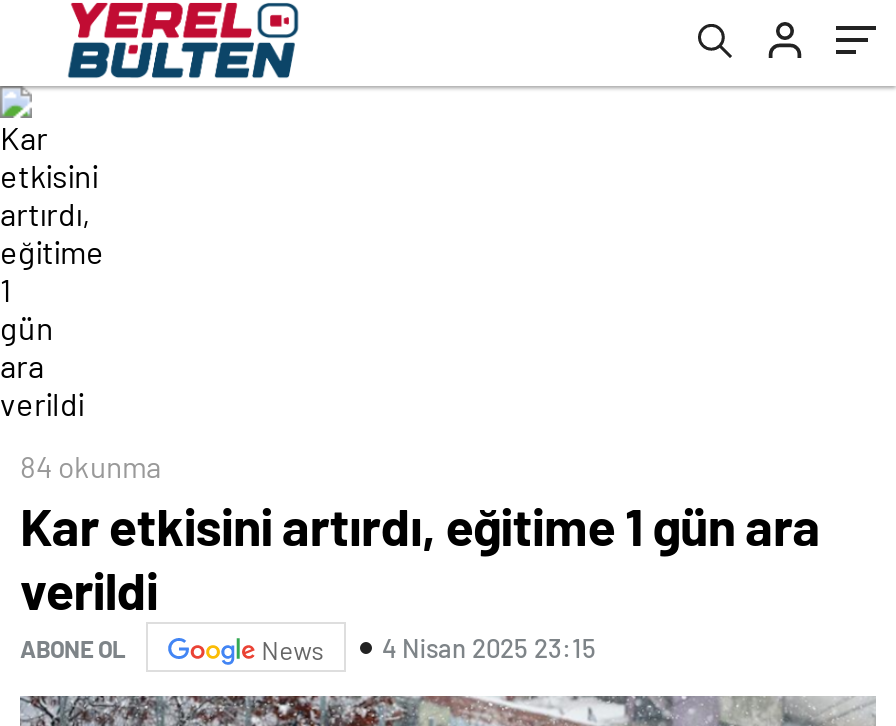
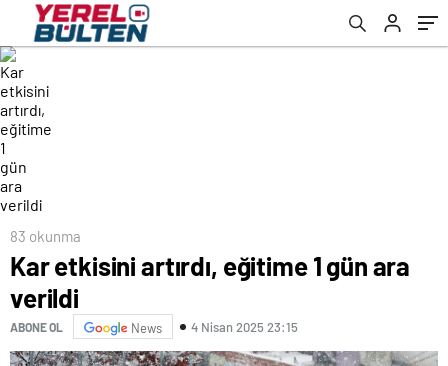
- 84 okunma
+ 83 okunma
